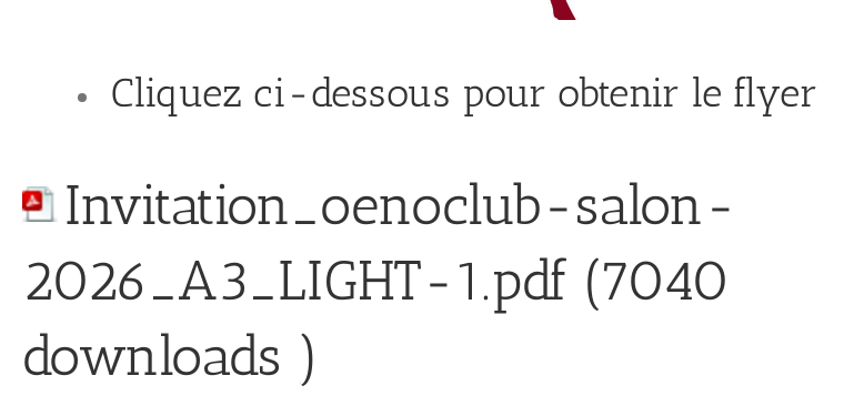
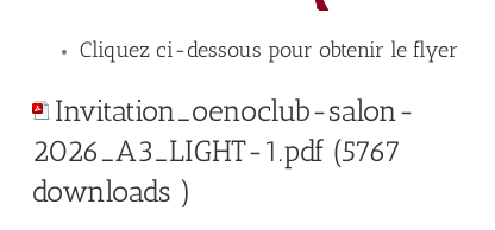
- 2026_A3_LIGHT-1.pdf (7040
+ 2026_A3_LIGHT-1.pdf (5767
